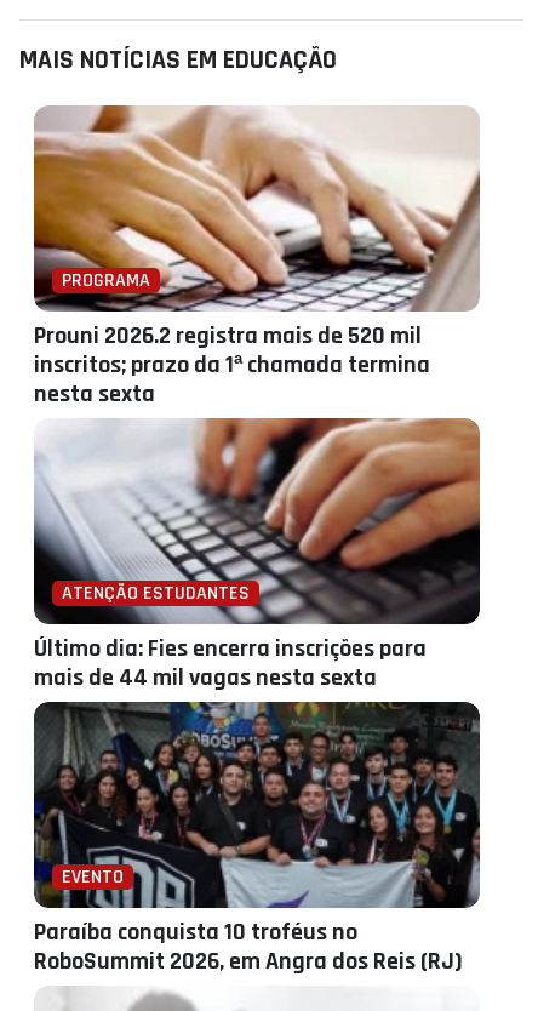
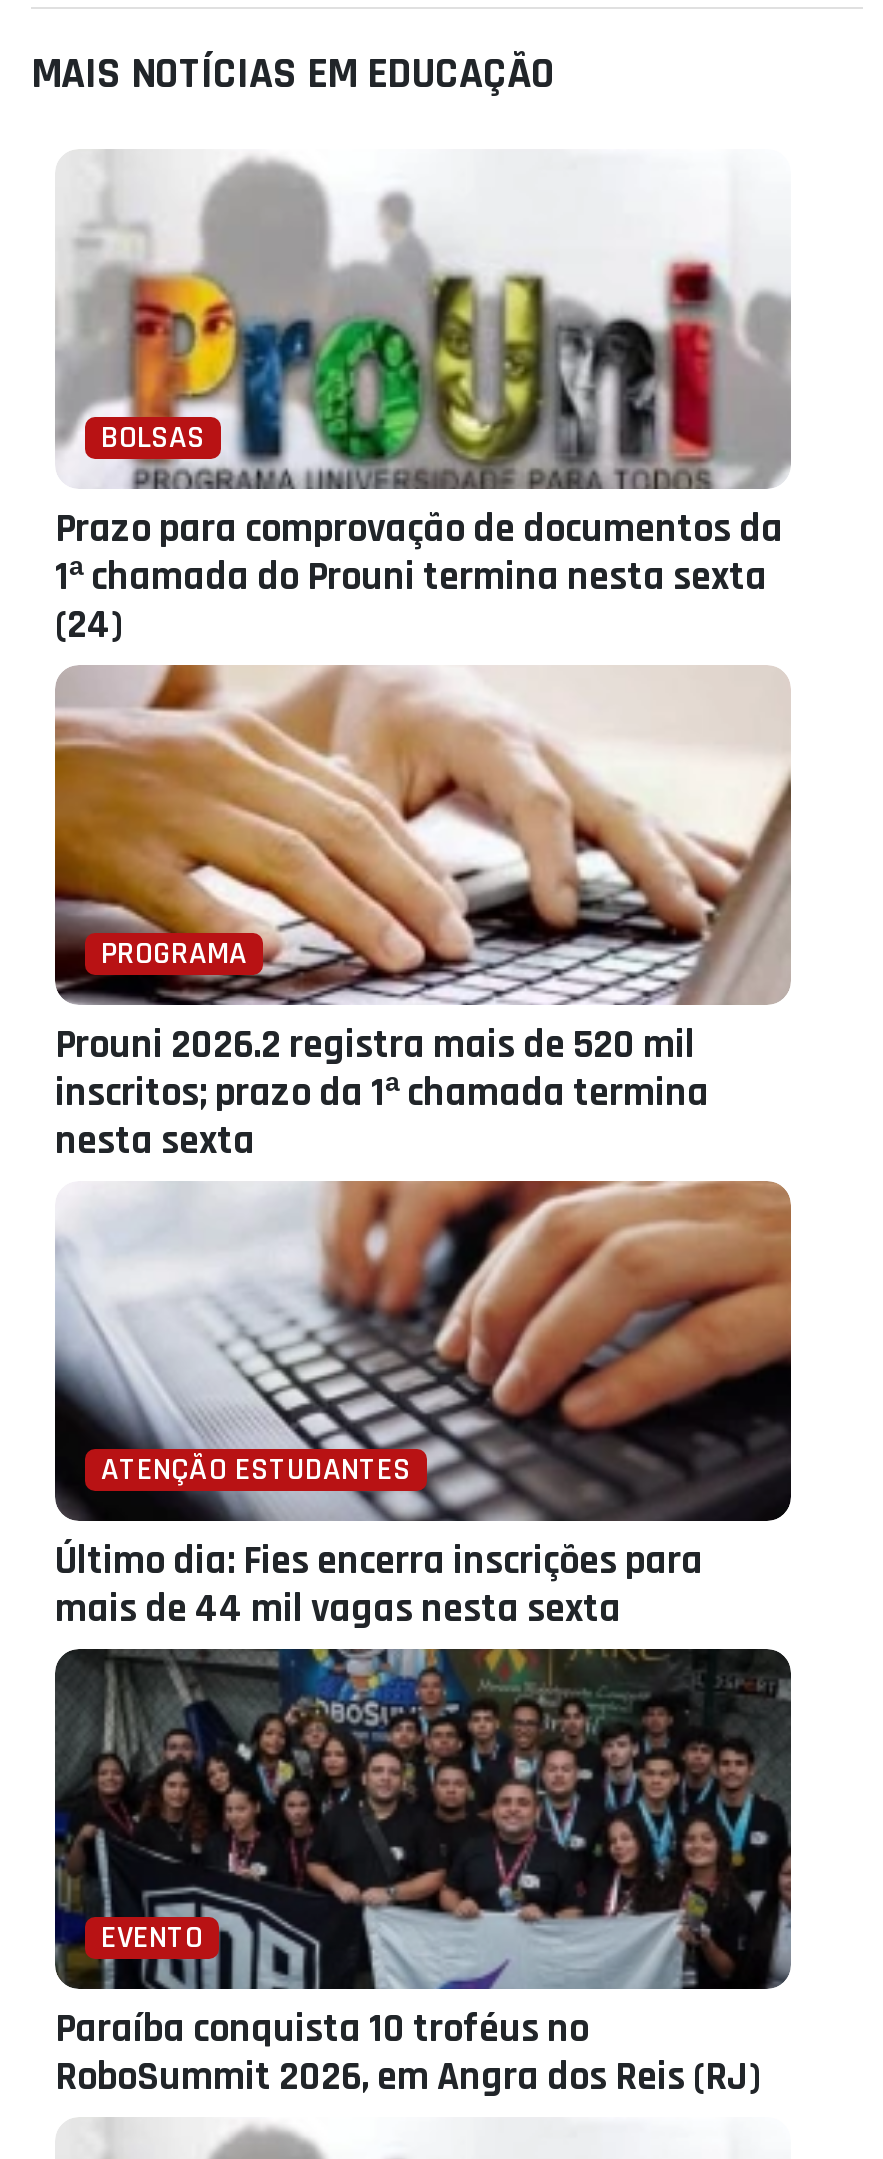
+ [image]
+ BOLSAS
+ Prazo para comprovação de documentos da
+ 1ª chamada do Prouni termina nesta sexta
+ (24)
